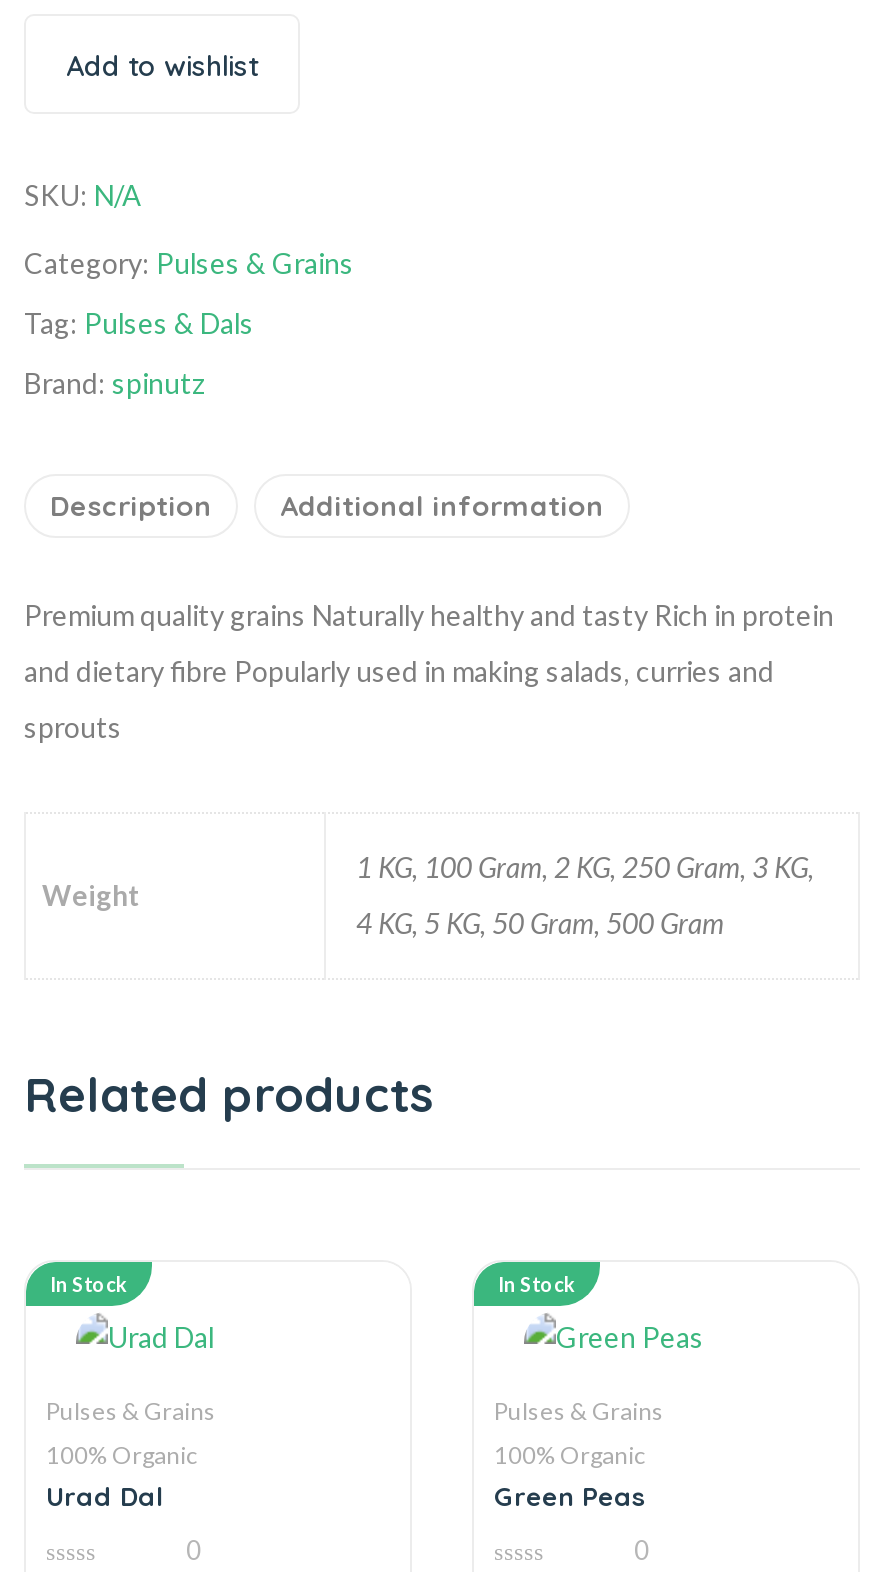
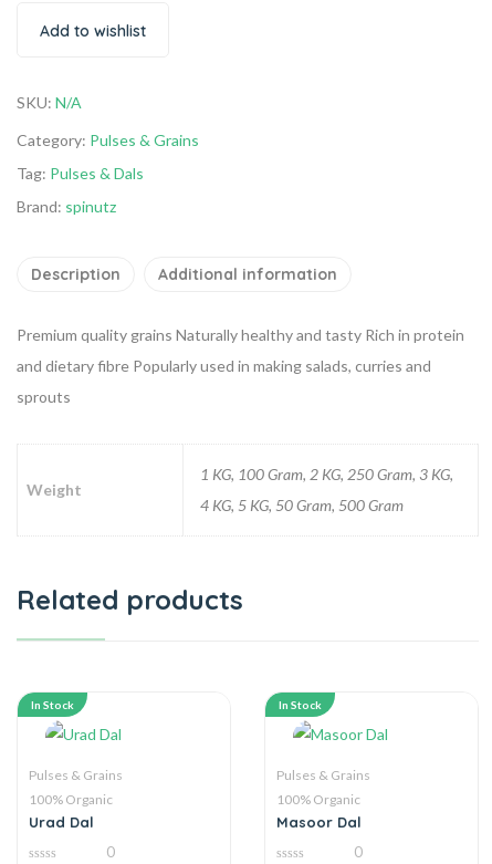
- Green Peas
+ Masoor Dal
